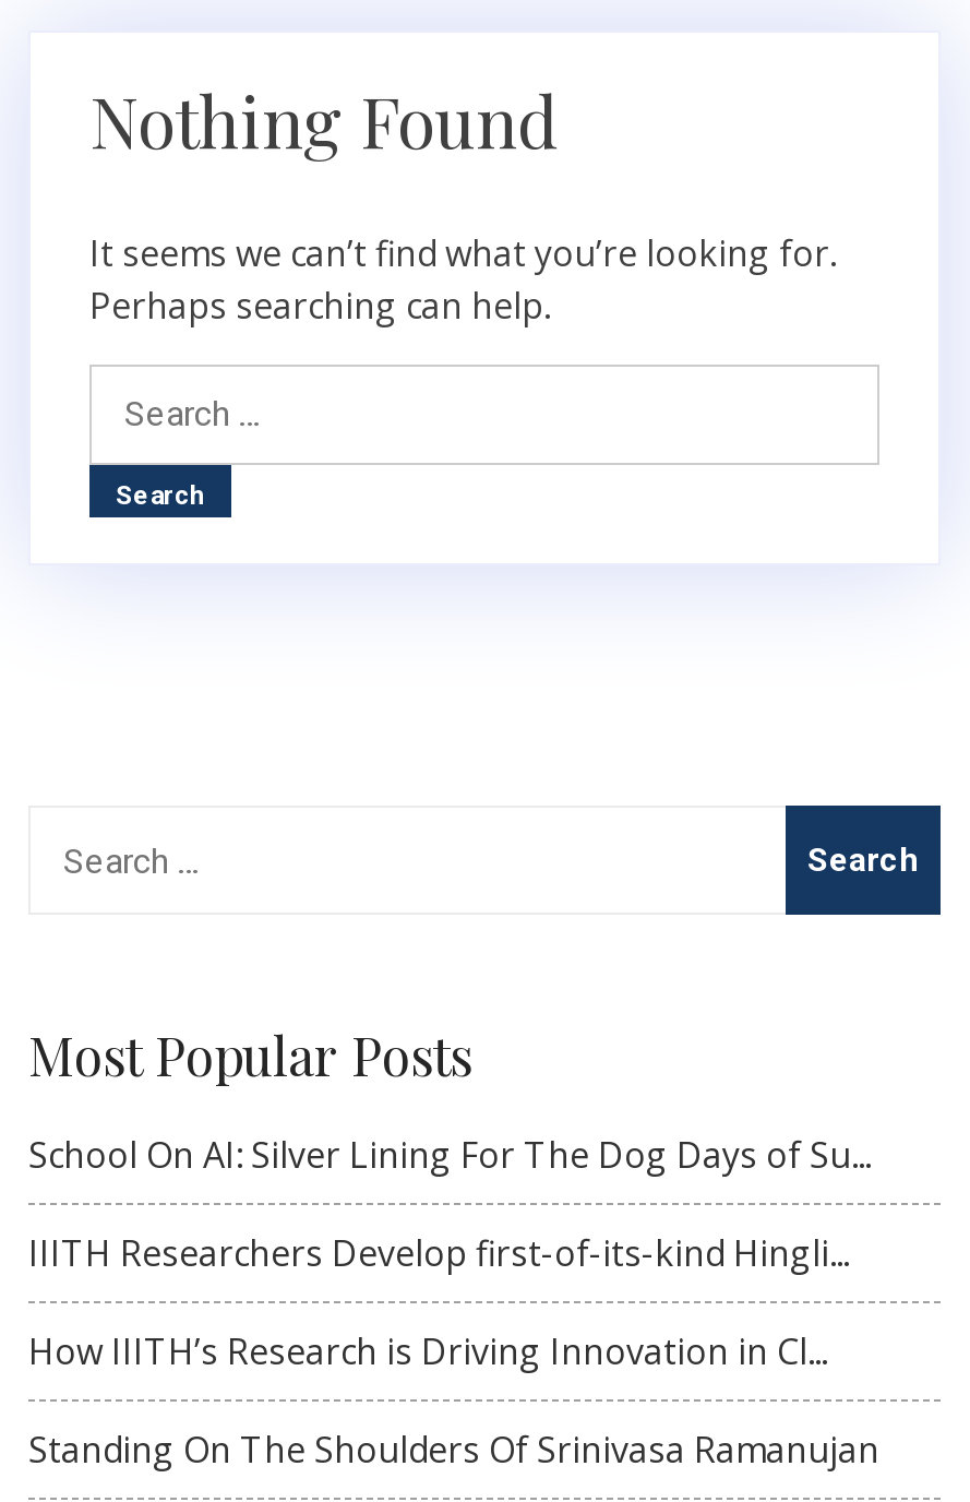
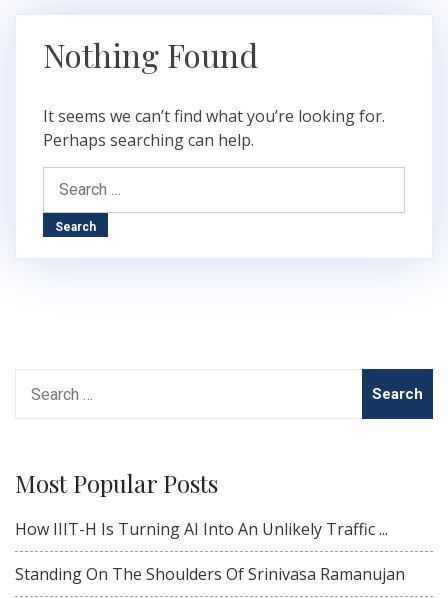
- School On AI: Silver Lining For The Dog Days of Su...
- IIITH Researchers Develop first-of-its-kind Hingli...
- How IIITH’s Research is Driving Innovation in Cl...
+ How IIIT-H Is Turning AI Into An Unlikely Traffic ...
